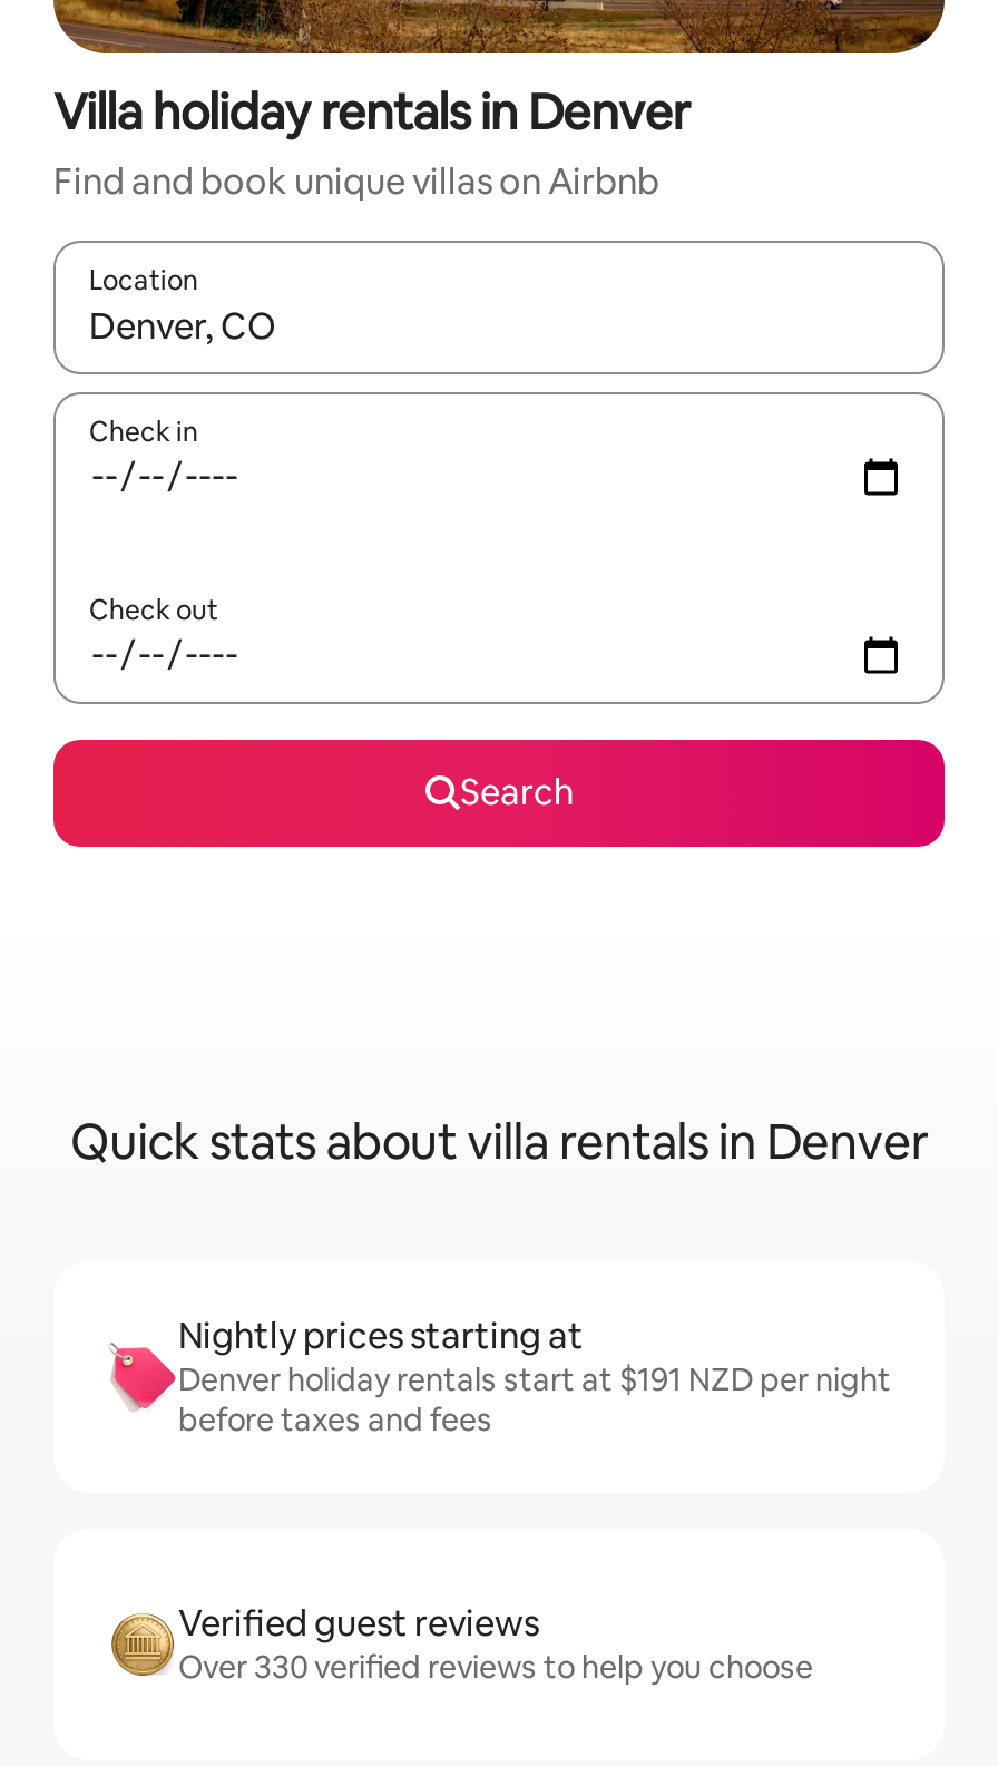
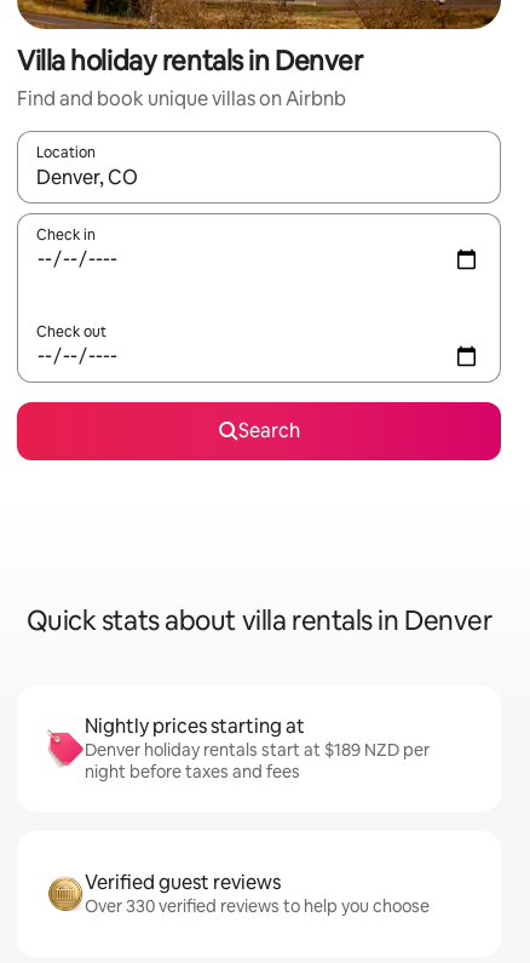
- Denver holiday rentals start at $191 NZD per night
- before taxes and fees
+ Denver holiday rentals start at $189 NZD per
+ night before taxes and fees
